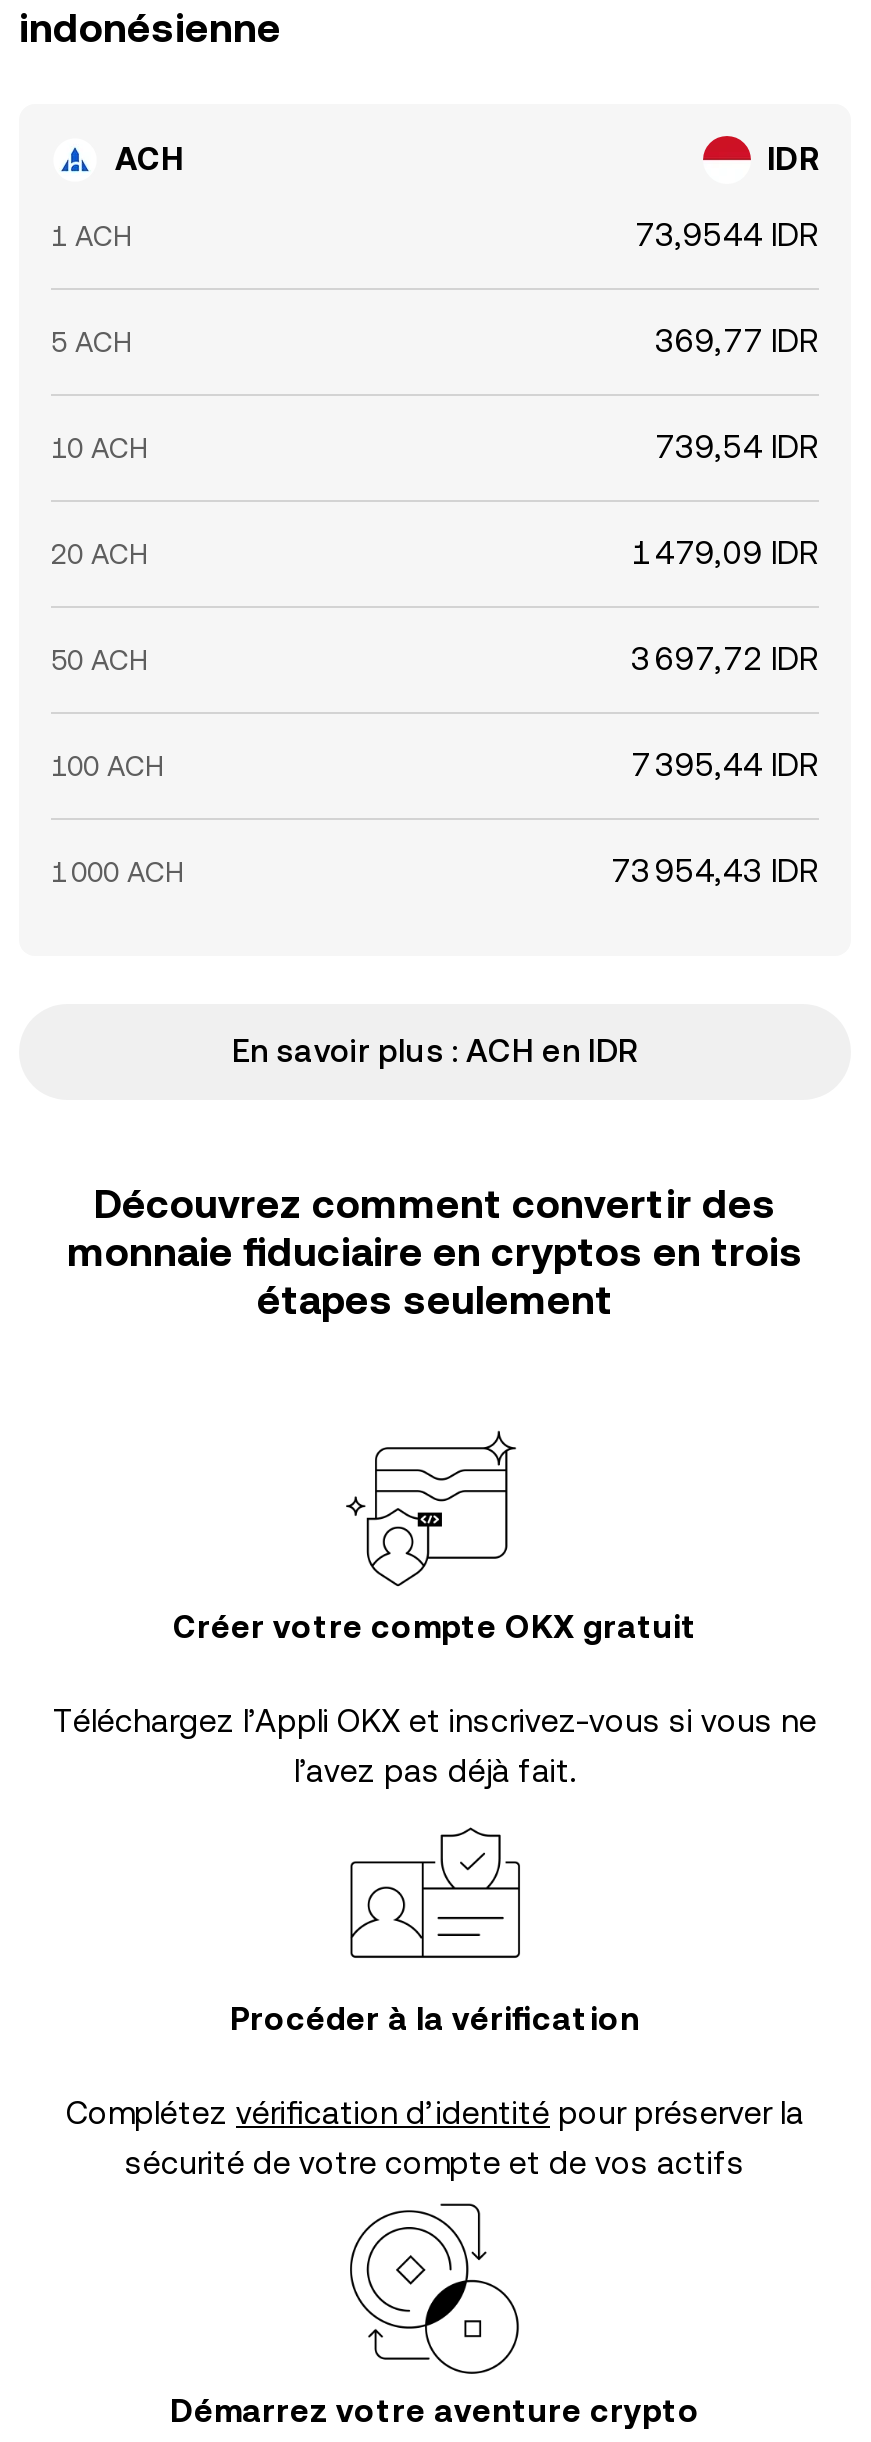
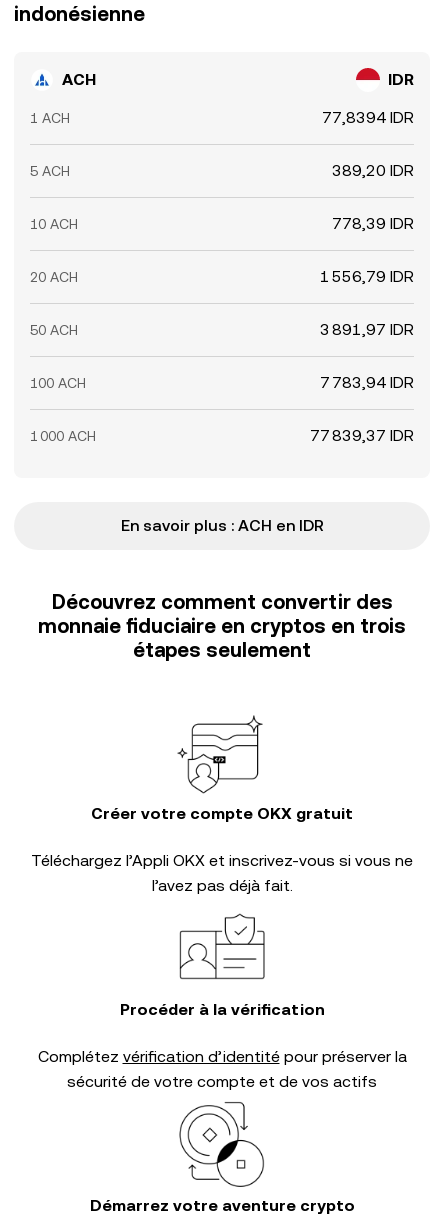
- 73,9544 IDR
+ 77,8394 IDR

- 369,77 IDR
+ 389,20 IDR

- 739,54 IDR
+ 778,39 IDR

- 1 479,09 IDR
+ 1 556,79 IDR

- 3 697,72 IDR
+ 3 891,97 IDR

- 7 395,44 IDR
+ 7 783,94 IDR

- 73 954,43 IDR
+ 77 839,37 IDR
